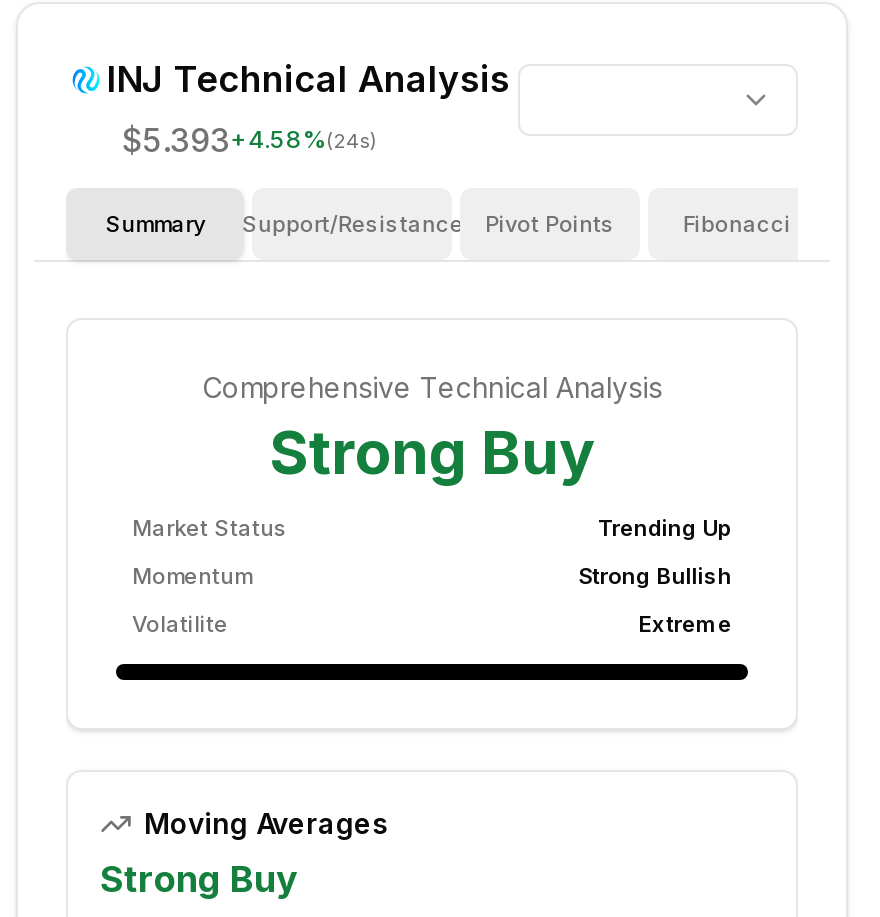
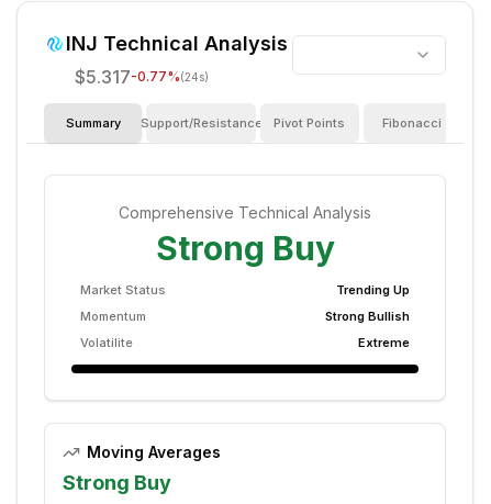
- $5.393+4.58%(24s)
+ $5.317-0.77%(24s)
